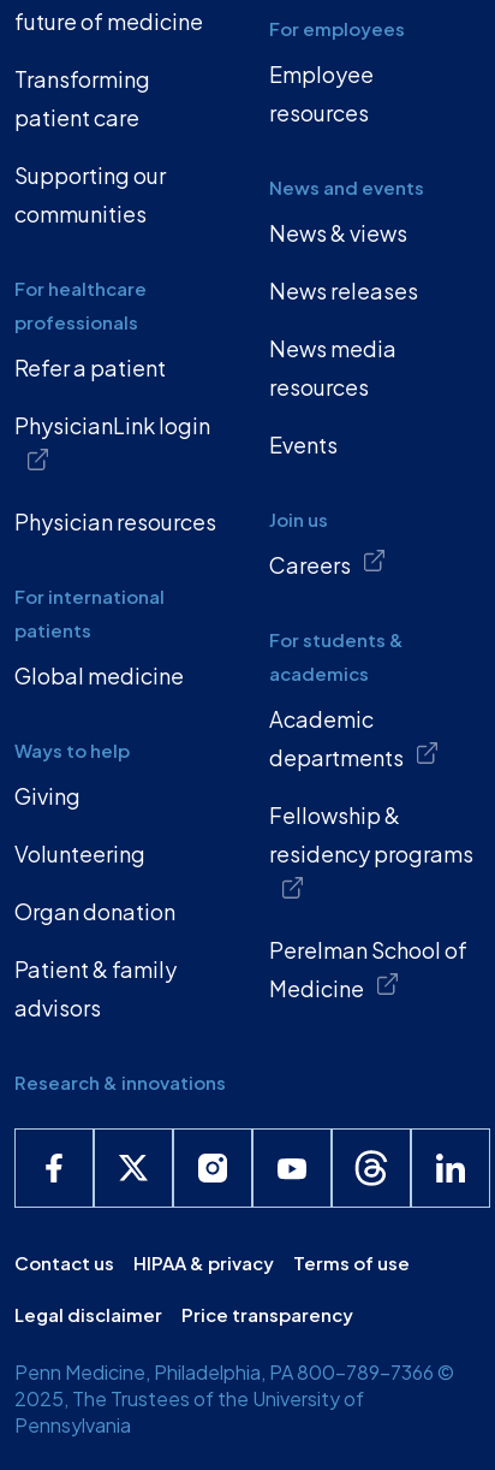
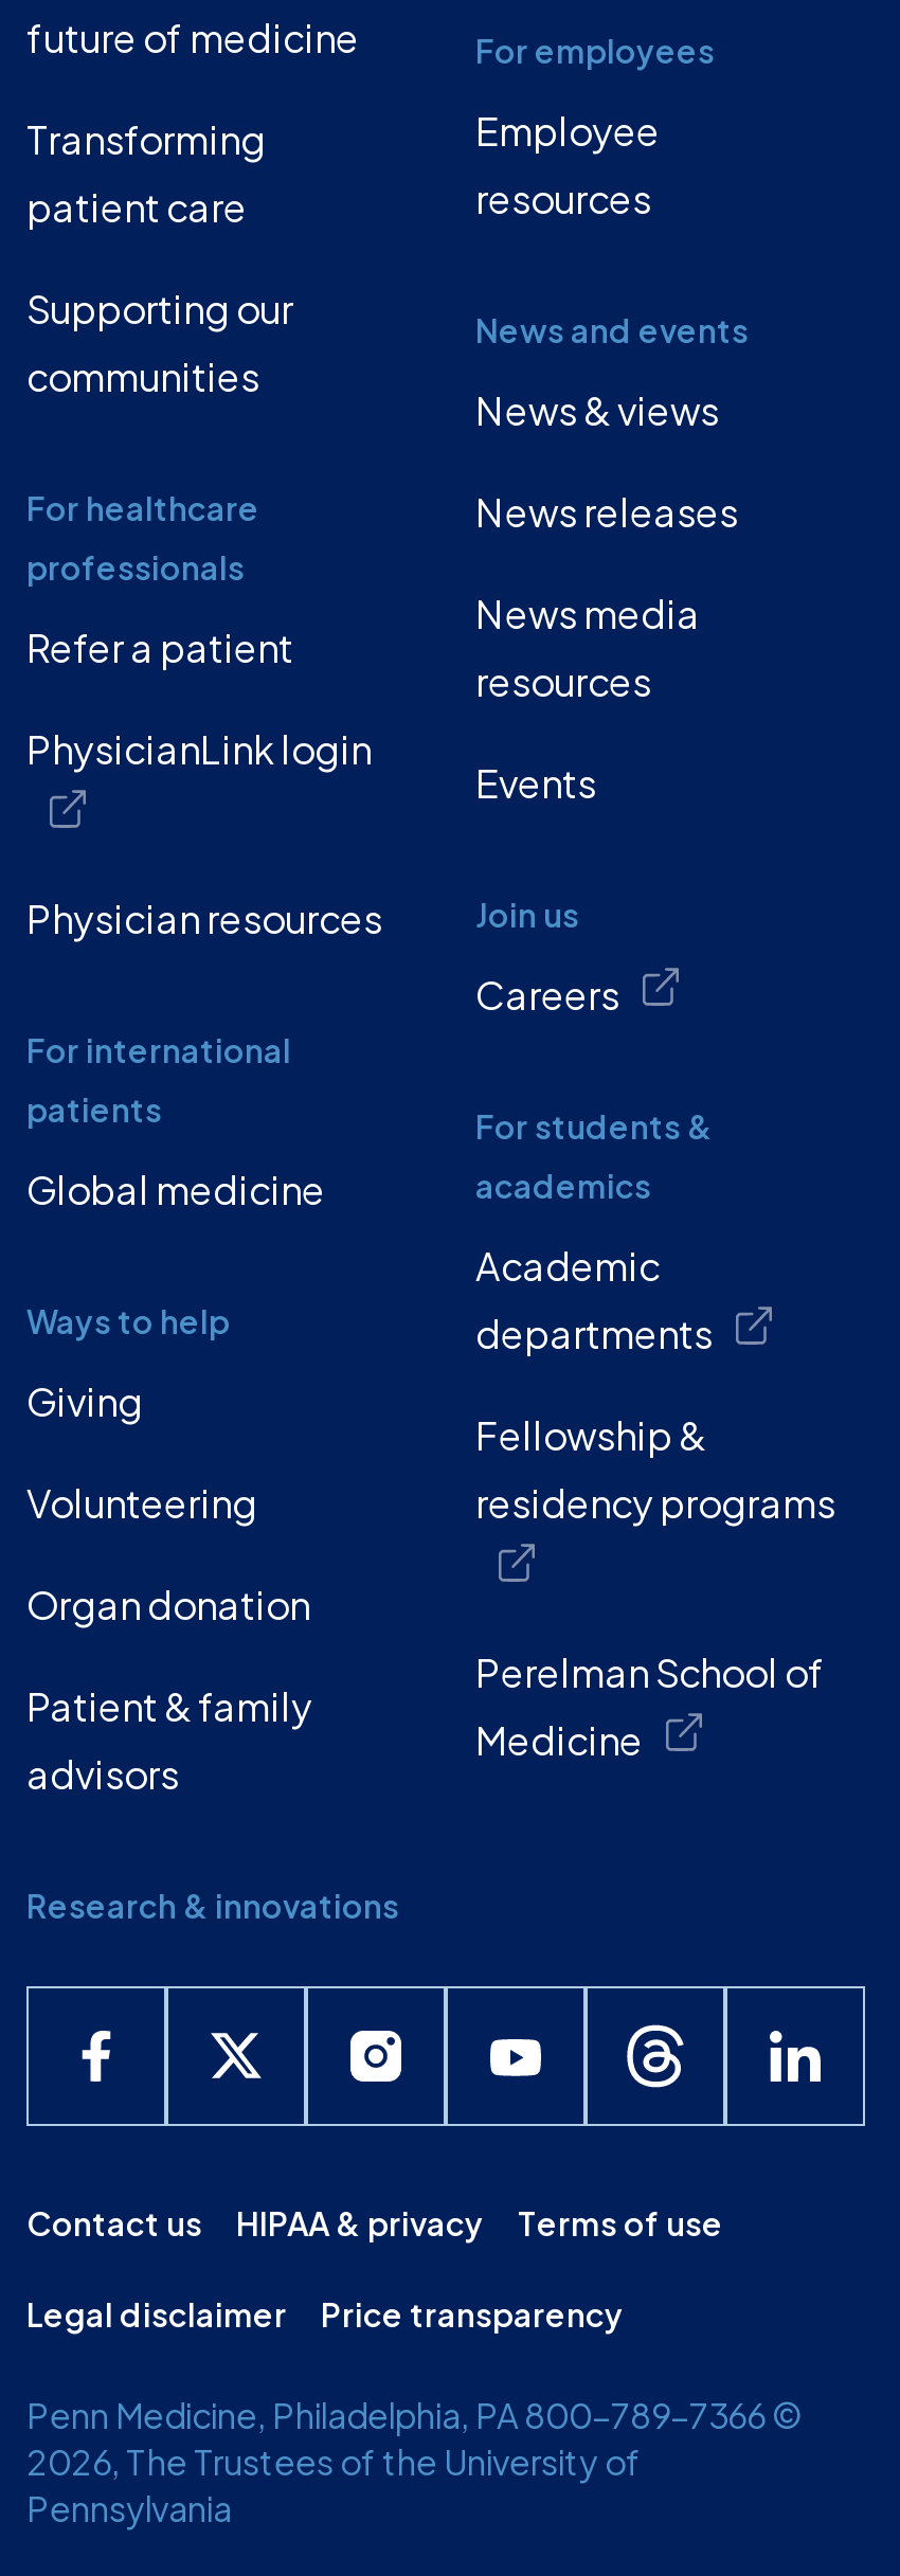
- 2025, The Trustees of the University of
+ 2026, The Trustees of the University of
